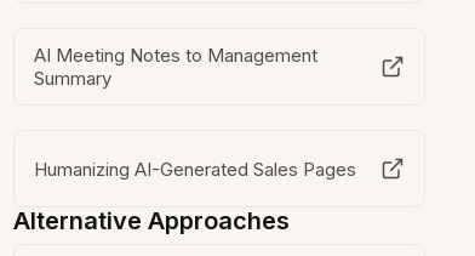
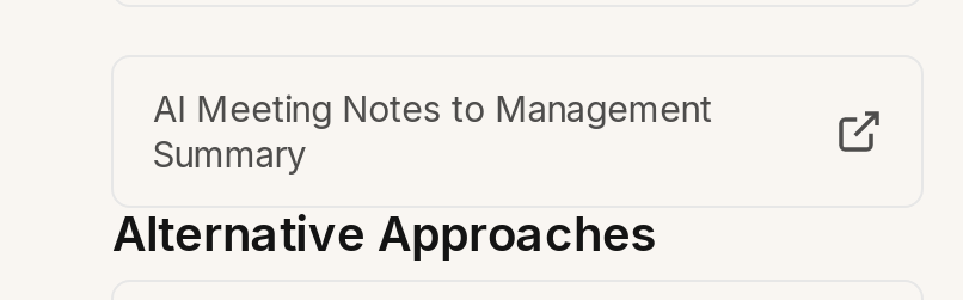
- Humanizing AI-Generated Sales Pages
